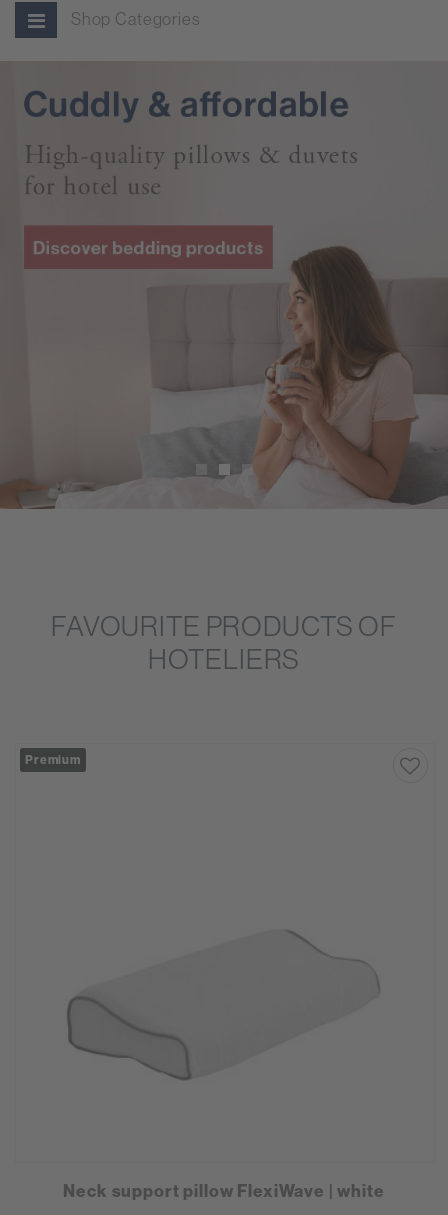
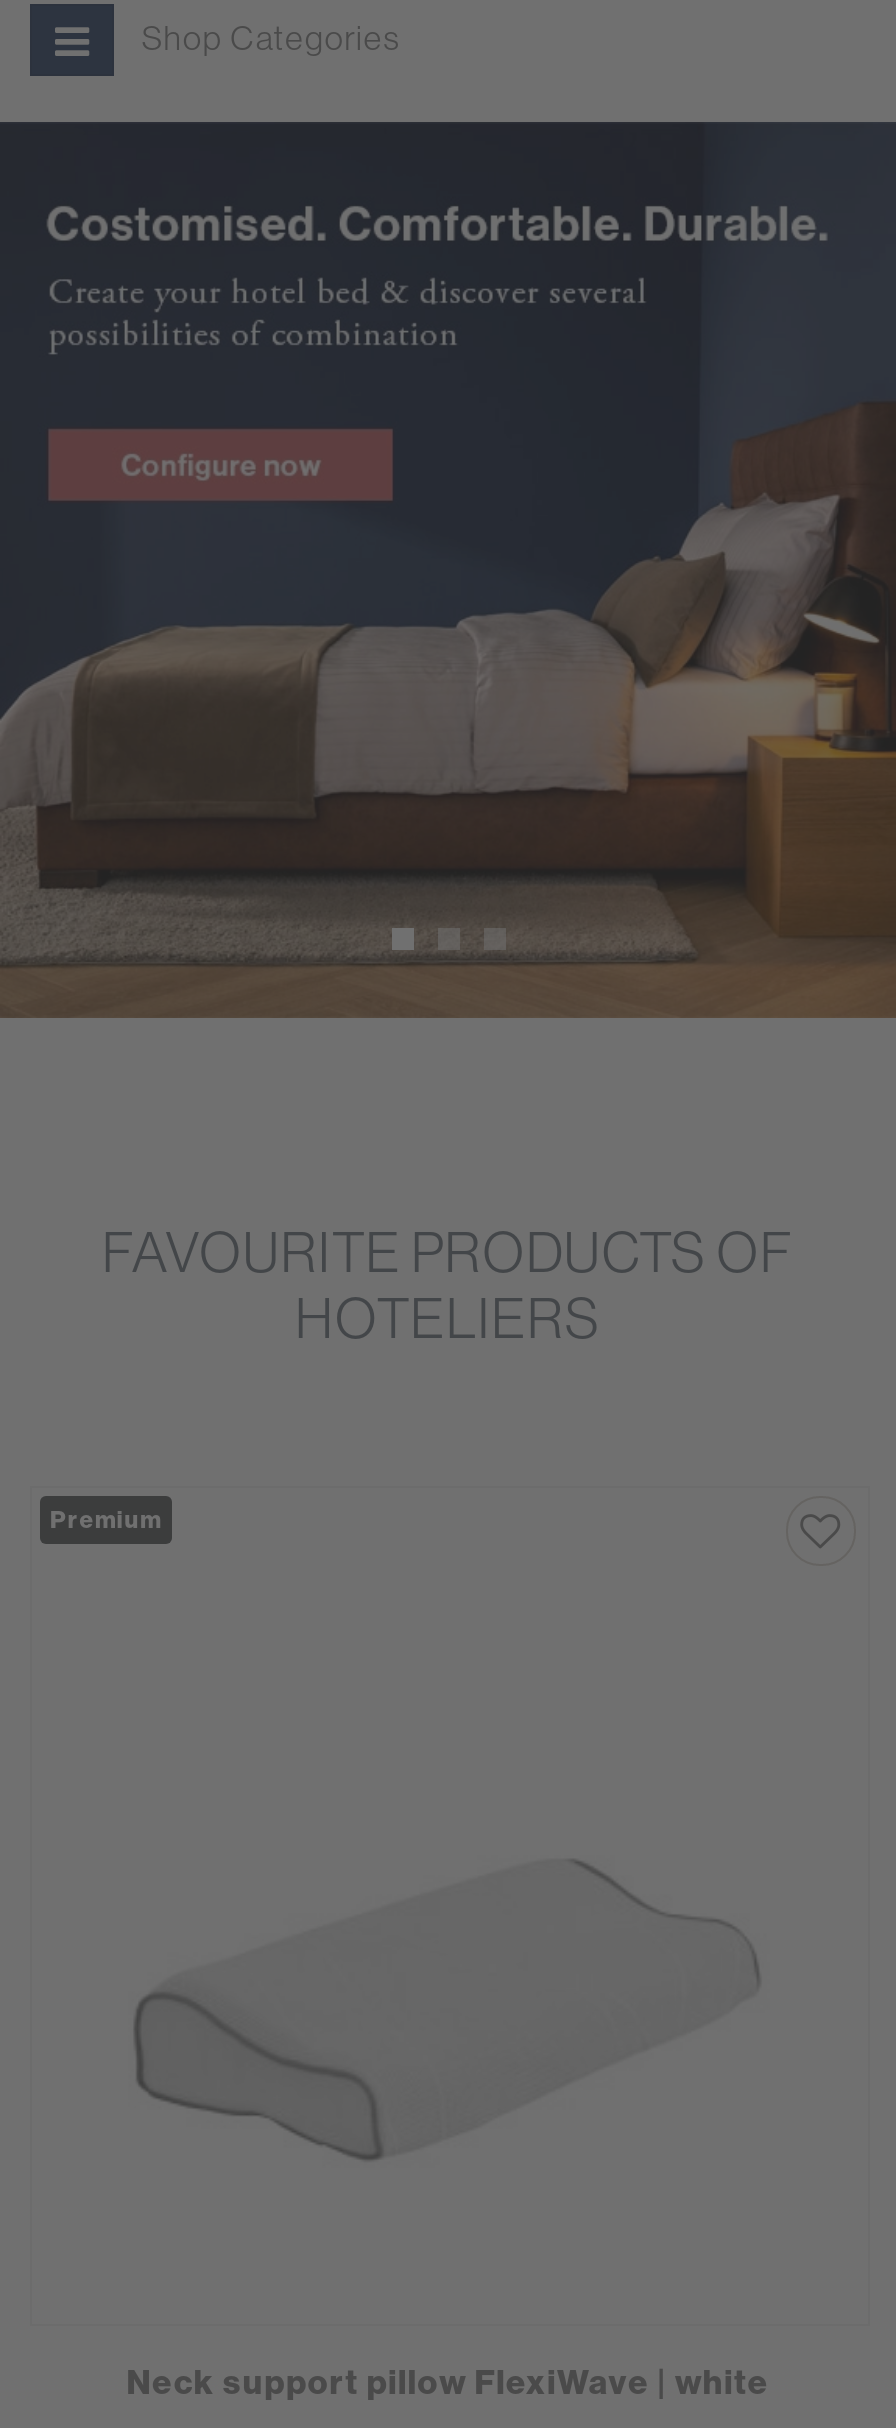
- [image]
+ [image]
